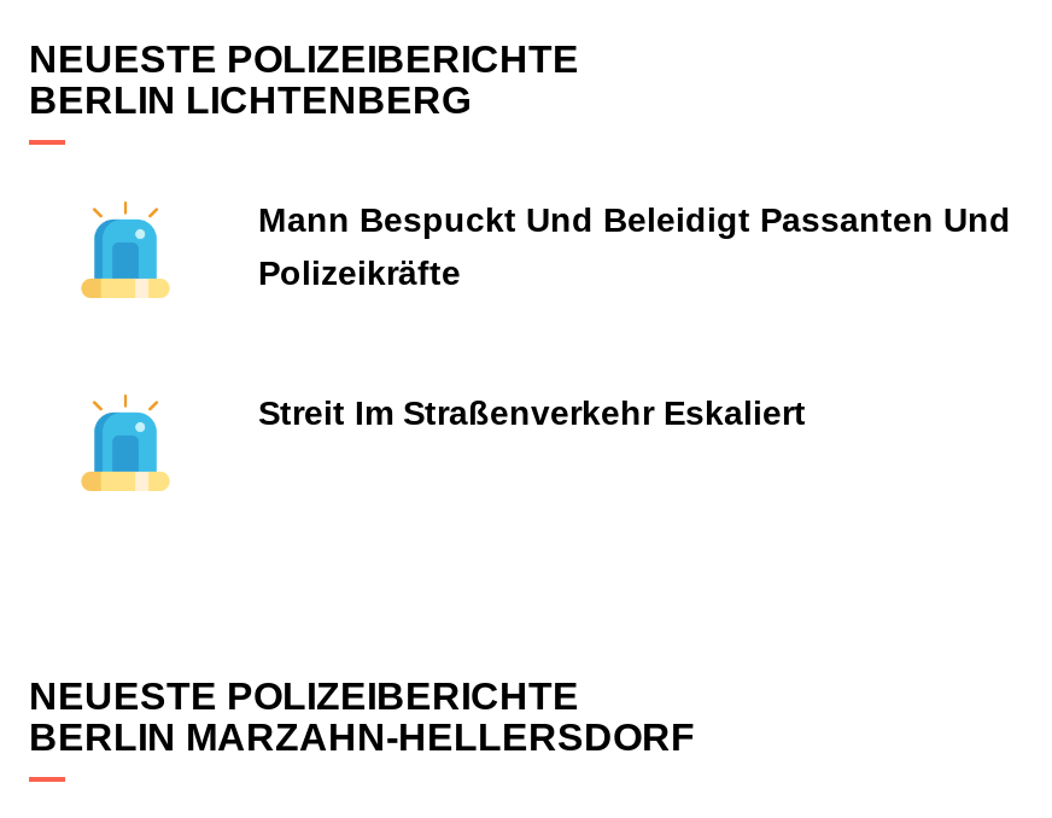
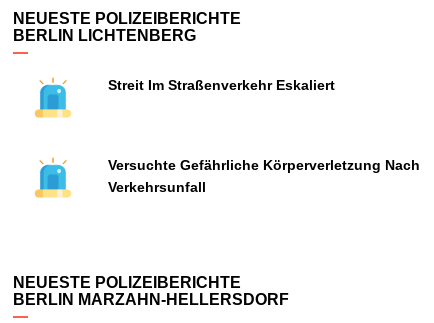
- Mann Bespuckt Und Beleidigt Passanten Und
- Polizeikräfte

moved up: Streit Im Straßenverkehr Eskaliert

+ Versuchte Gefährliche Körperverletzung Nach
+ Verkehrsunfall
